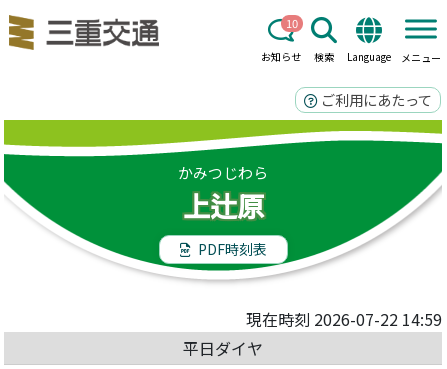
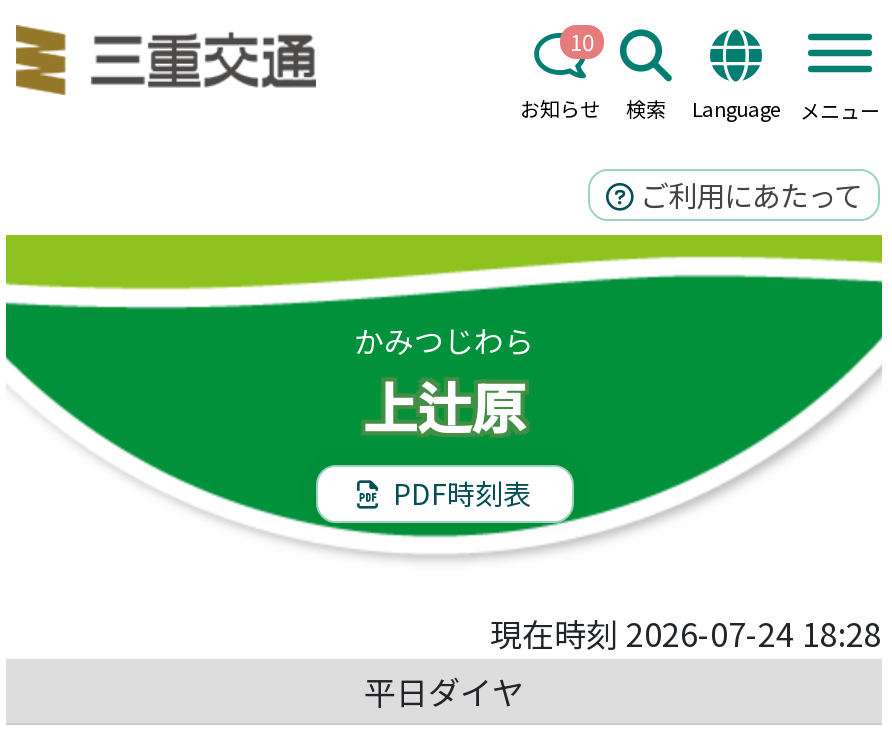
- 現在時刻 2026-07-22 14:59
+ 現在時刻 2026-07-24 18:28
